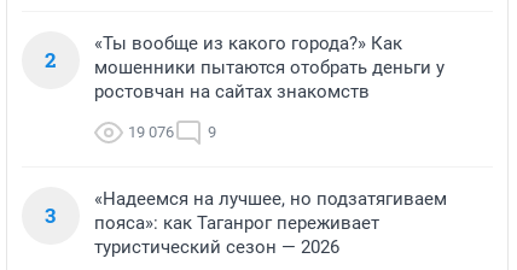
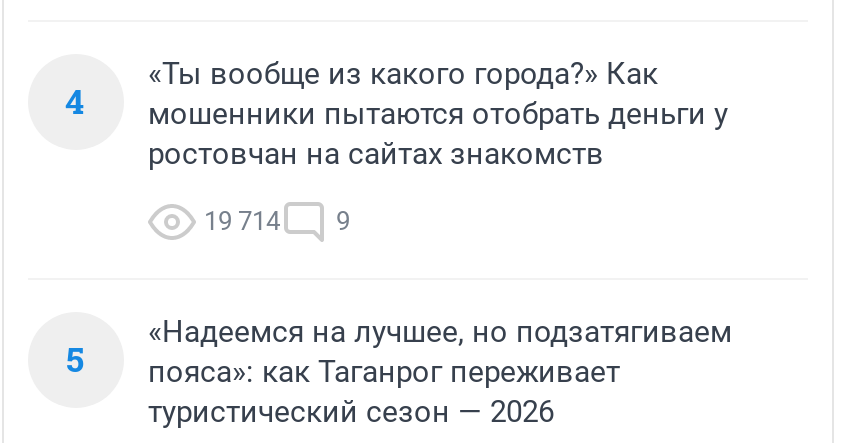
- 2 мошенники пытаются отобрать деньги у
+ 4 мошенники пытаются отобрать деньги у

- 19 076 9
+ 19 714 9

- 3 пояса»: как Таганрог переживает
+ 5 пояса»: как Таганрог переживает
